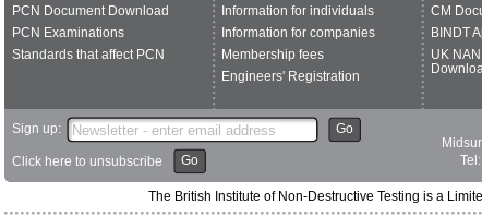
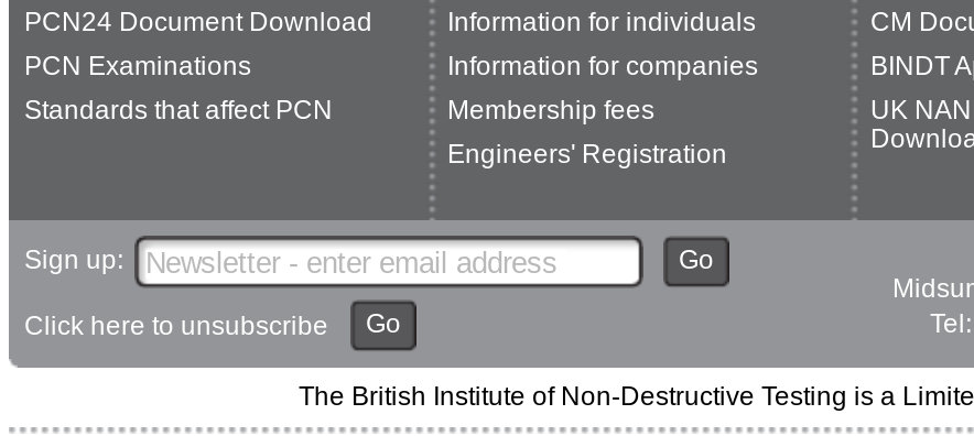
- PCN Document Download
+ PCN24 Document Download
